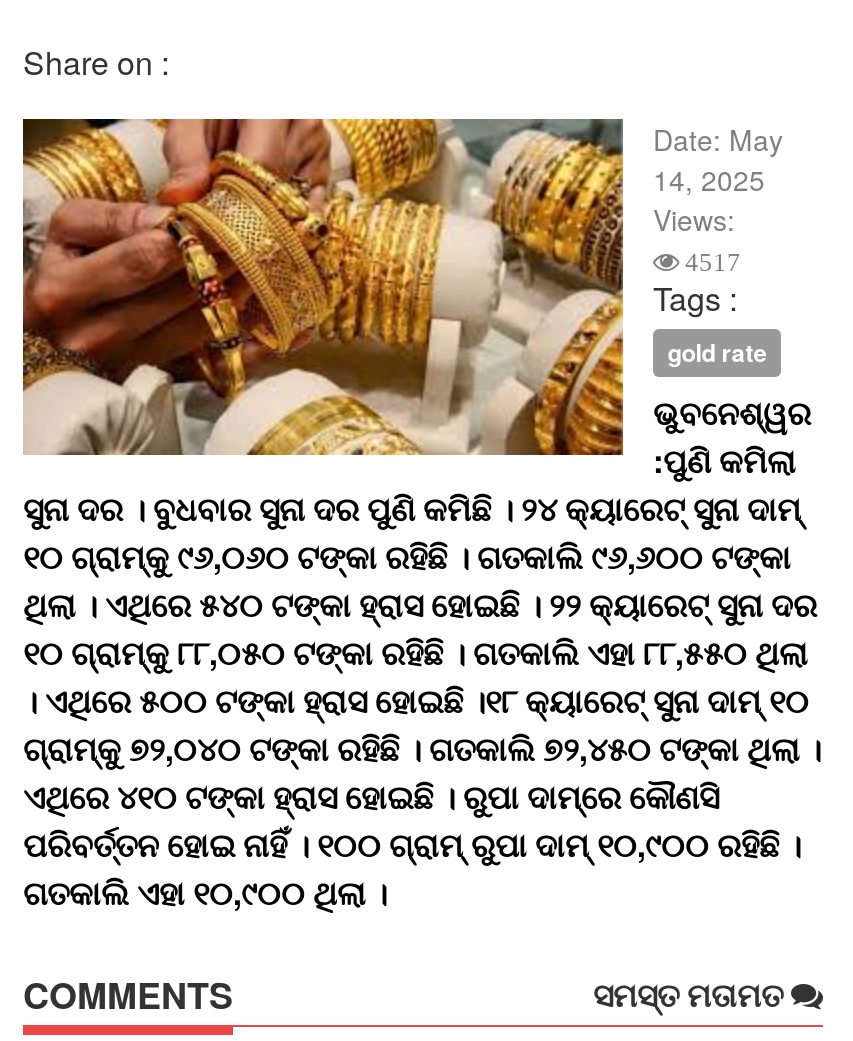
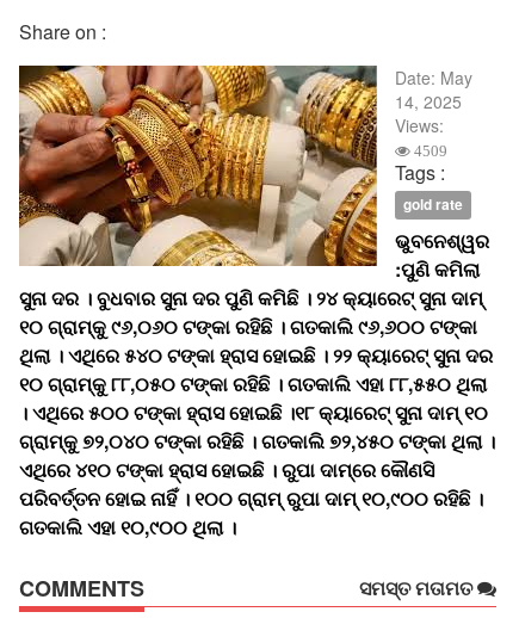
- 4517
+ 4509
